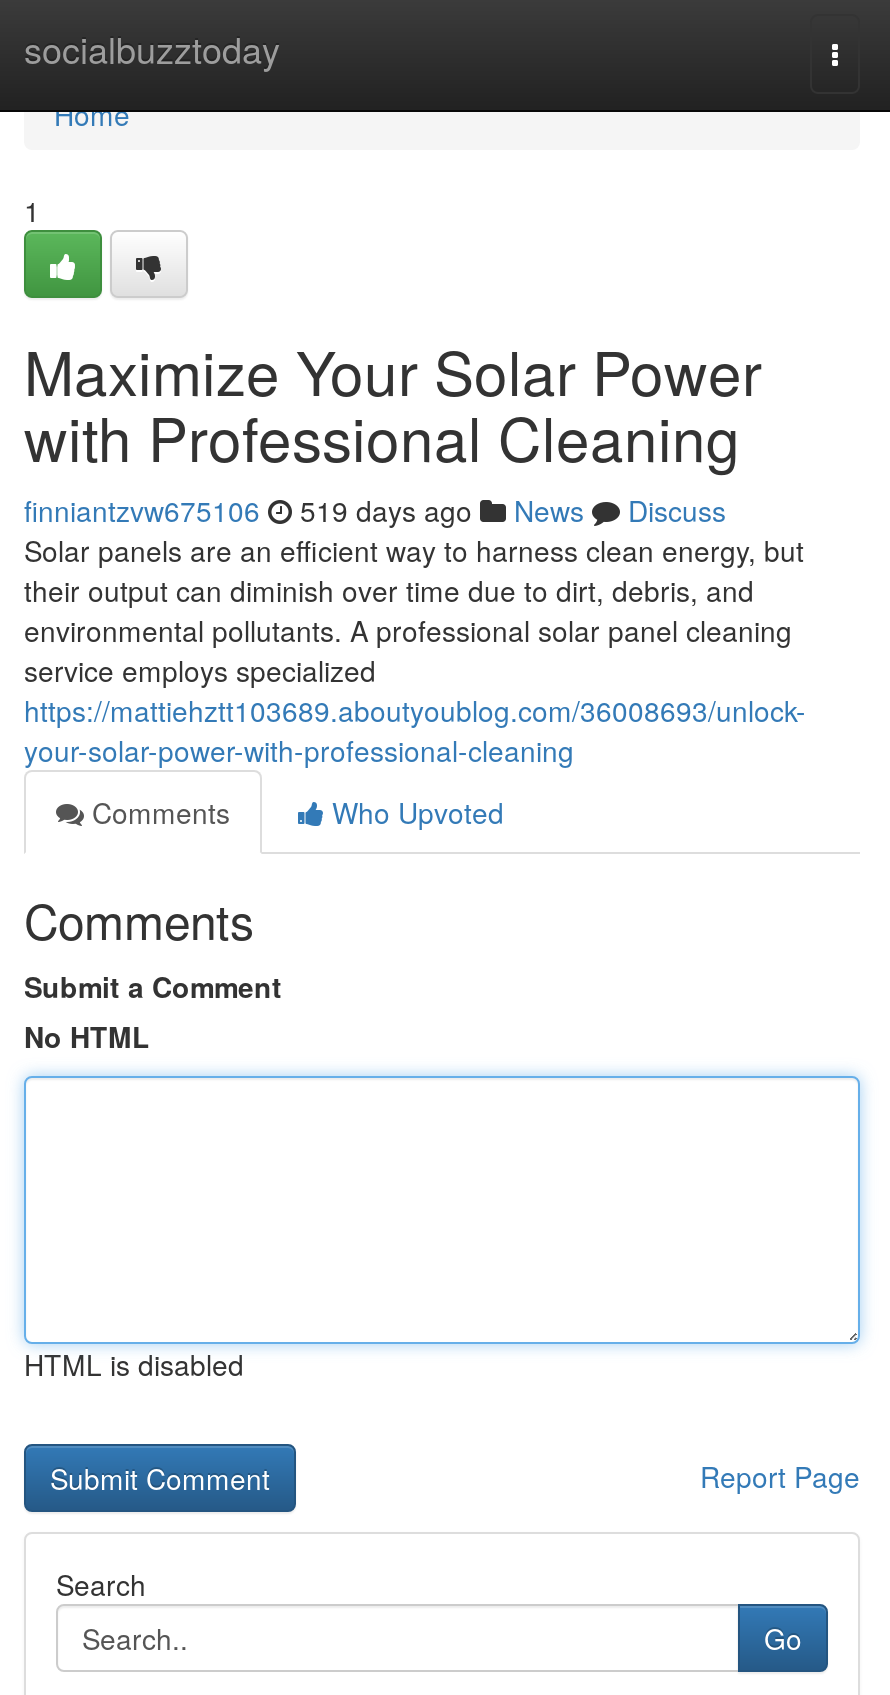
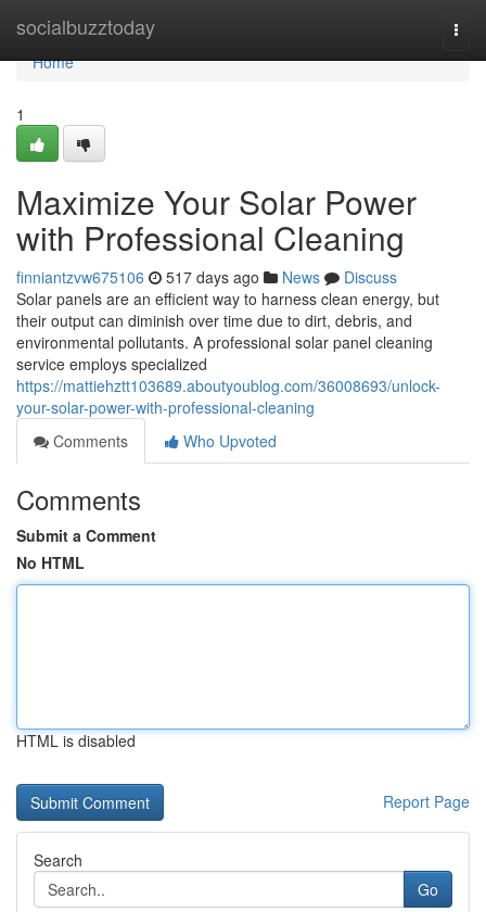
- finniantzvw675106 519 days ago News Discuss
+ finniantzvw675106 517 days ago News Discuss
